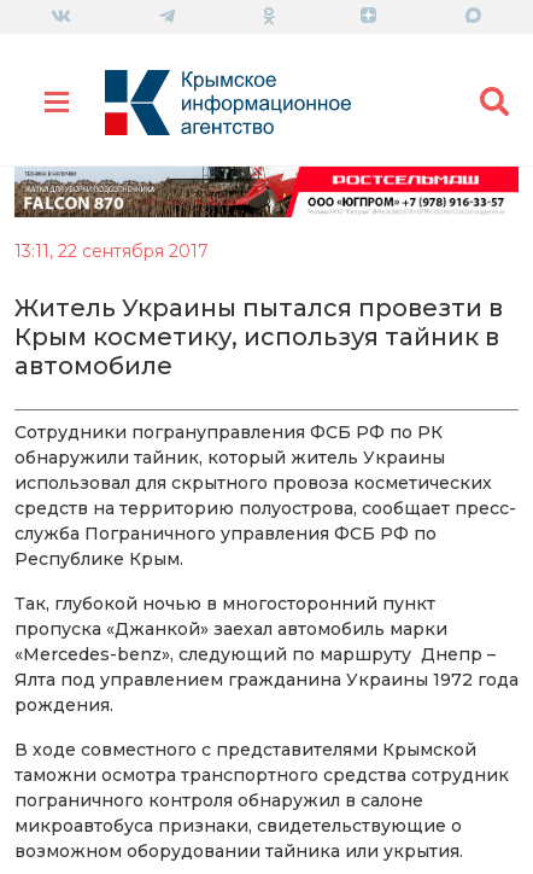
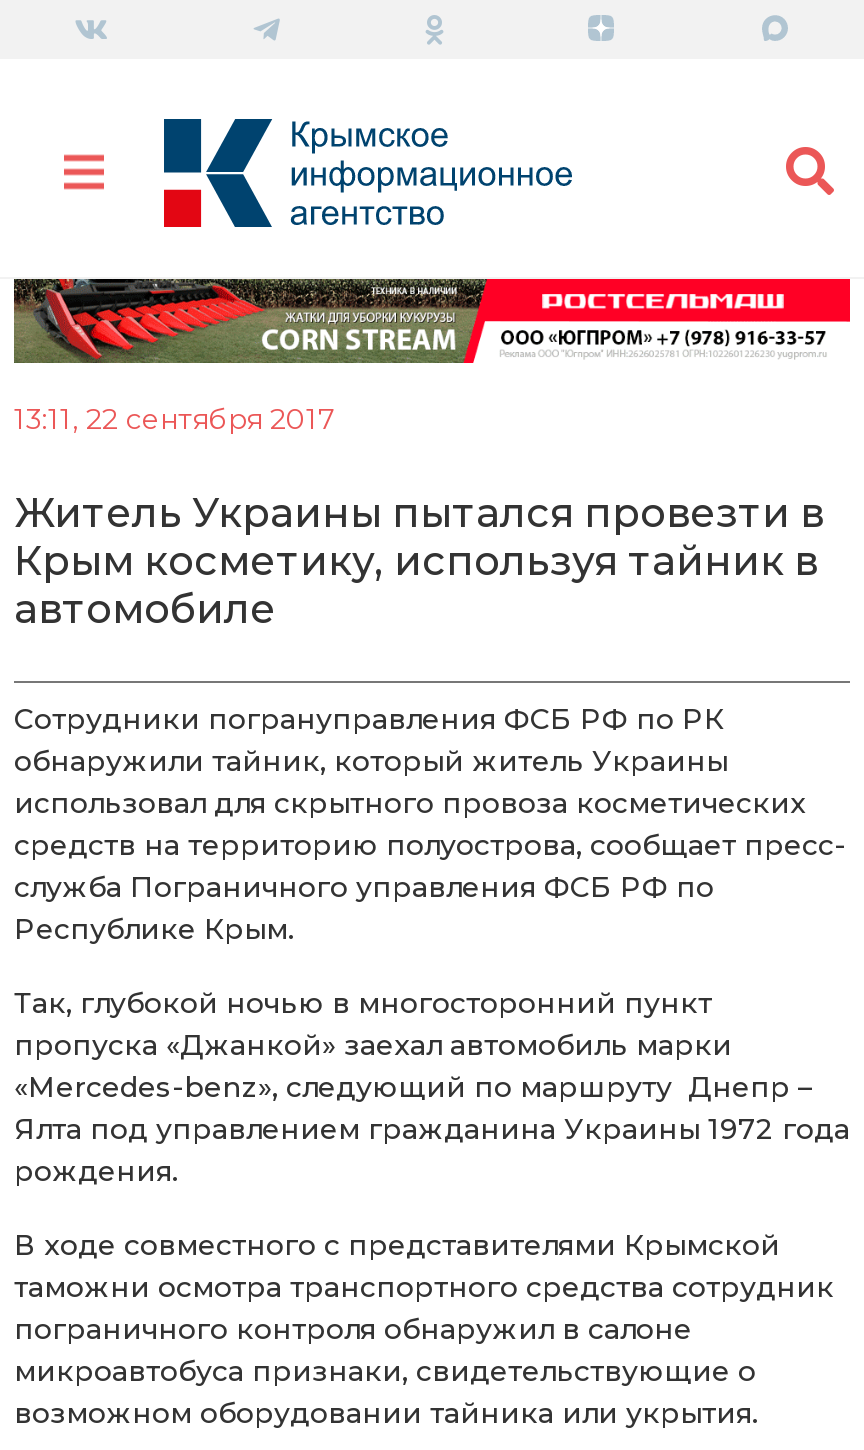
- [image]
+ [image]
